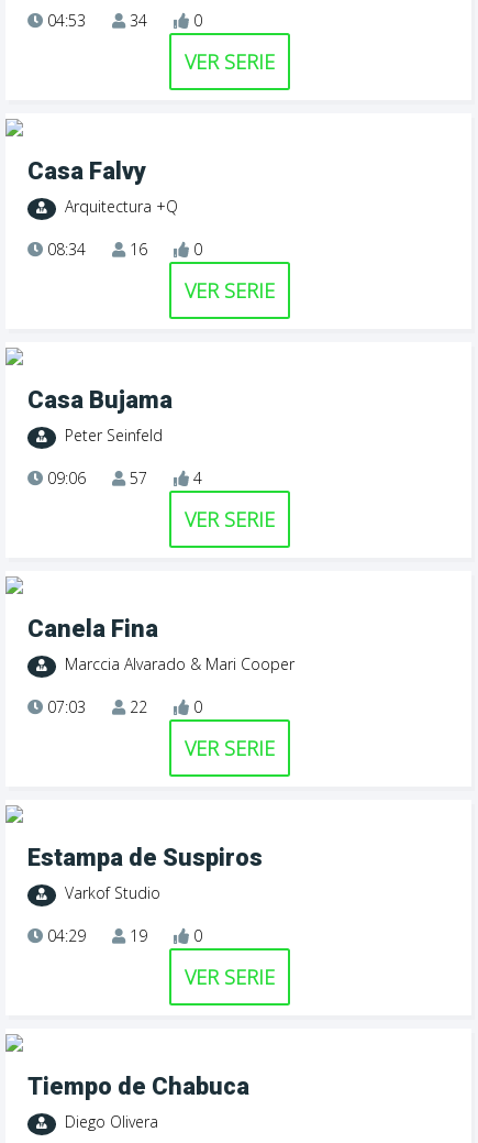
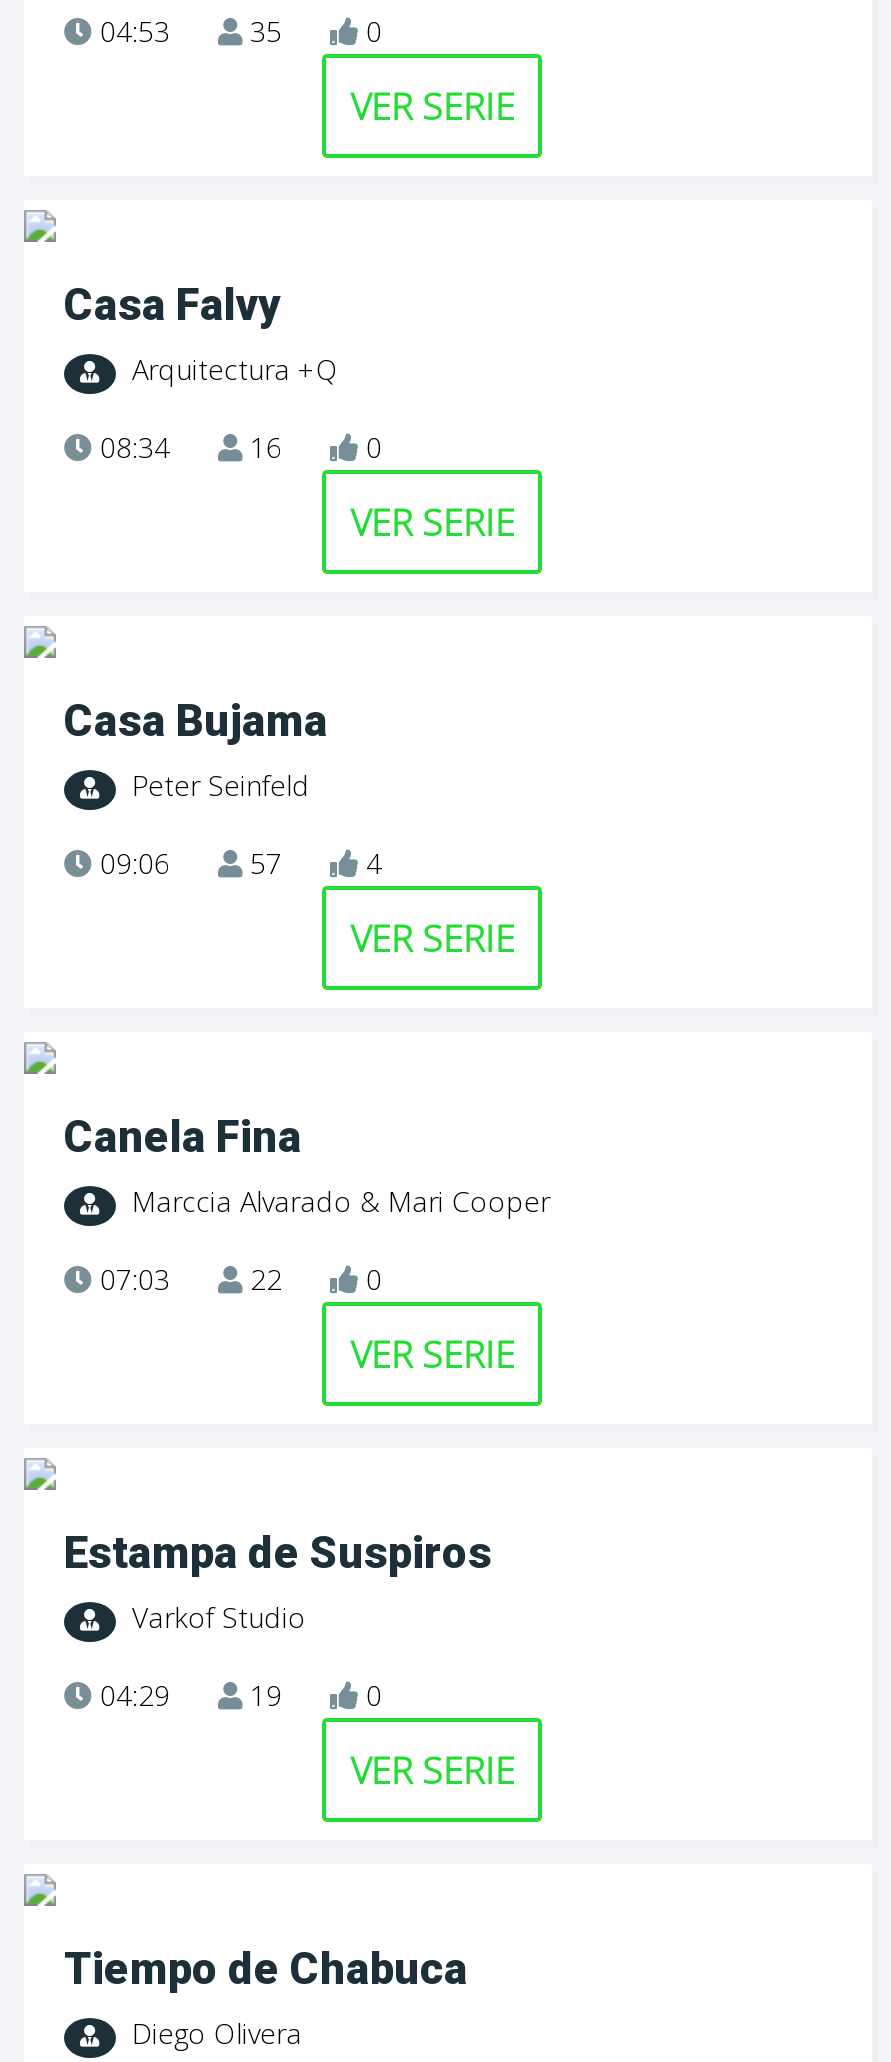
- 04:53 34 0
+ 04:53 35 0
